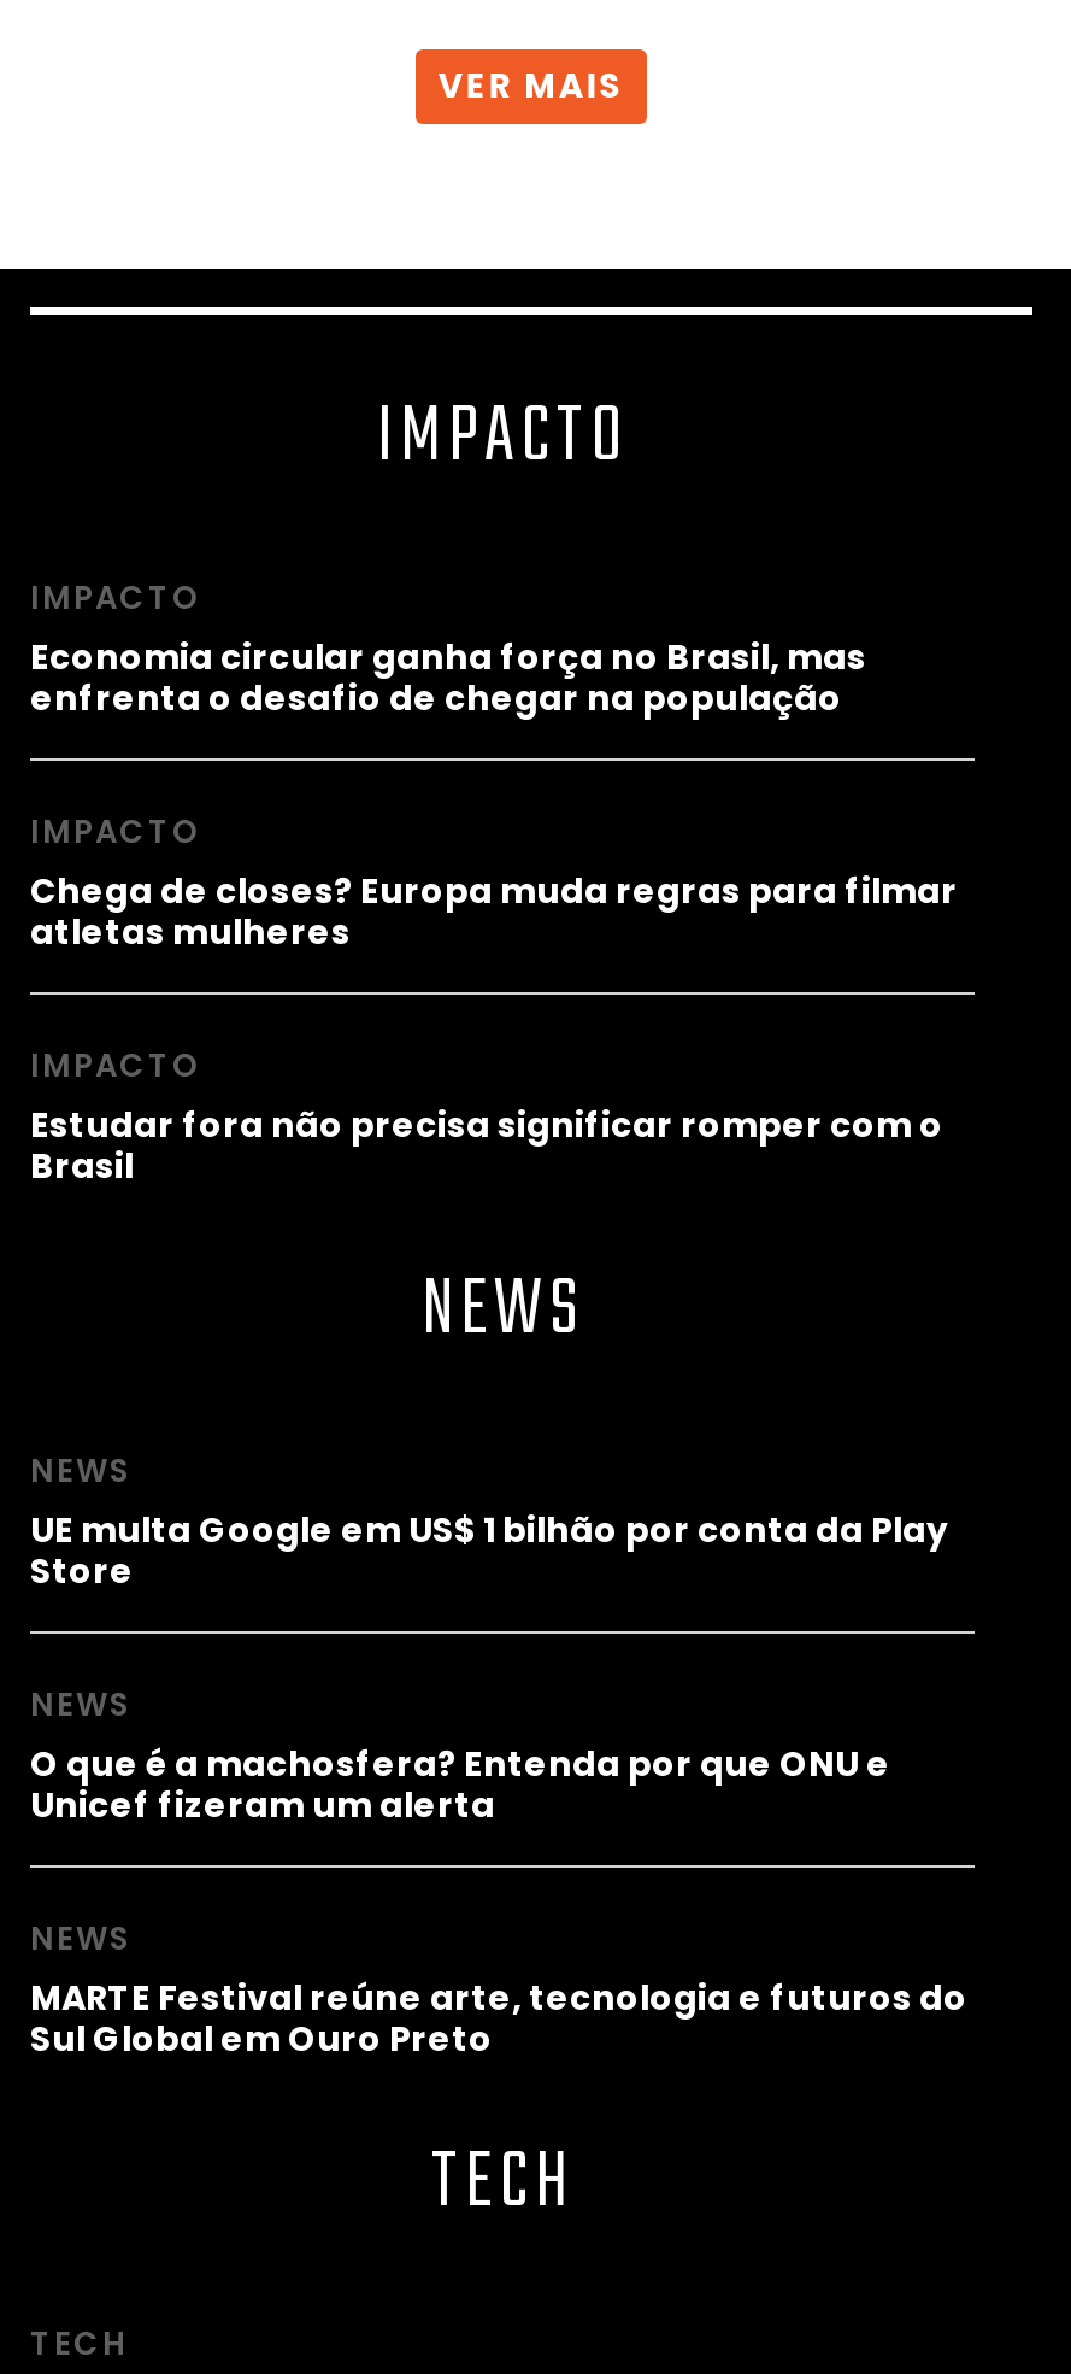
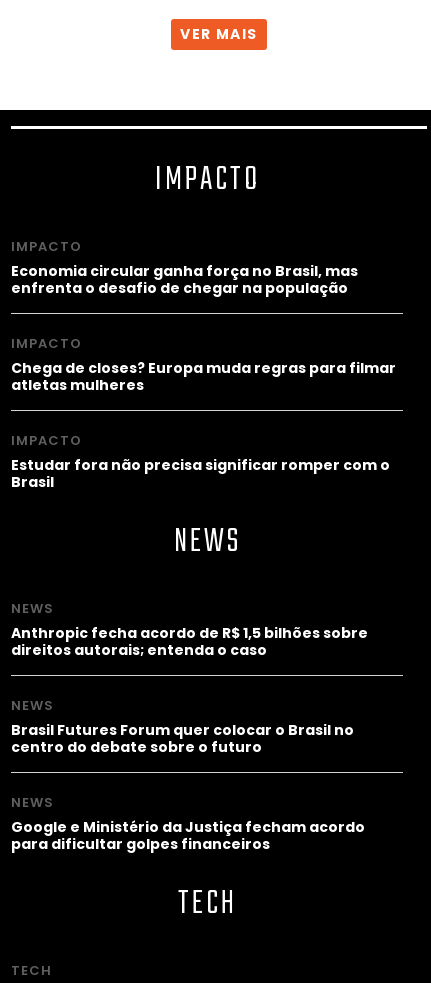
- UE multa Google em US$ 1 bilhão por conta da Play
- Store
+ Anthropic fecha acordo de R$ 1,5 bilhões sobre
+ direitos autorais; entenda o caso

- O que é a machosfera? Entenda por que ONU e
- Unicef fizeram um alerta
+ Brasil Futures Forum quer colocar o Brasil no
+ centro do debate sobre o futuro

- MARTE Festival reúne arte, tecnologia e futuros do
- Sul Global em Ouro Preto
+ Google e Ministério da Justiça fecham acordo
+ para dificultar golpes financeiros
